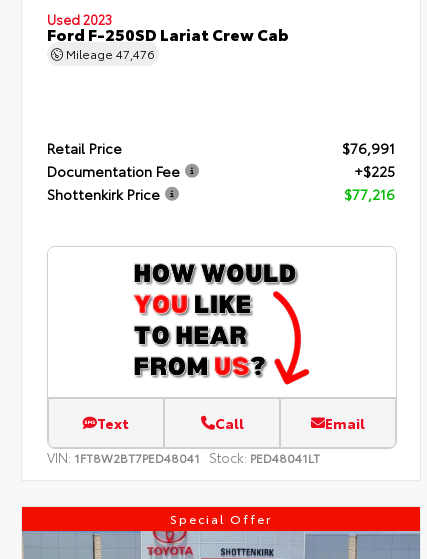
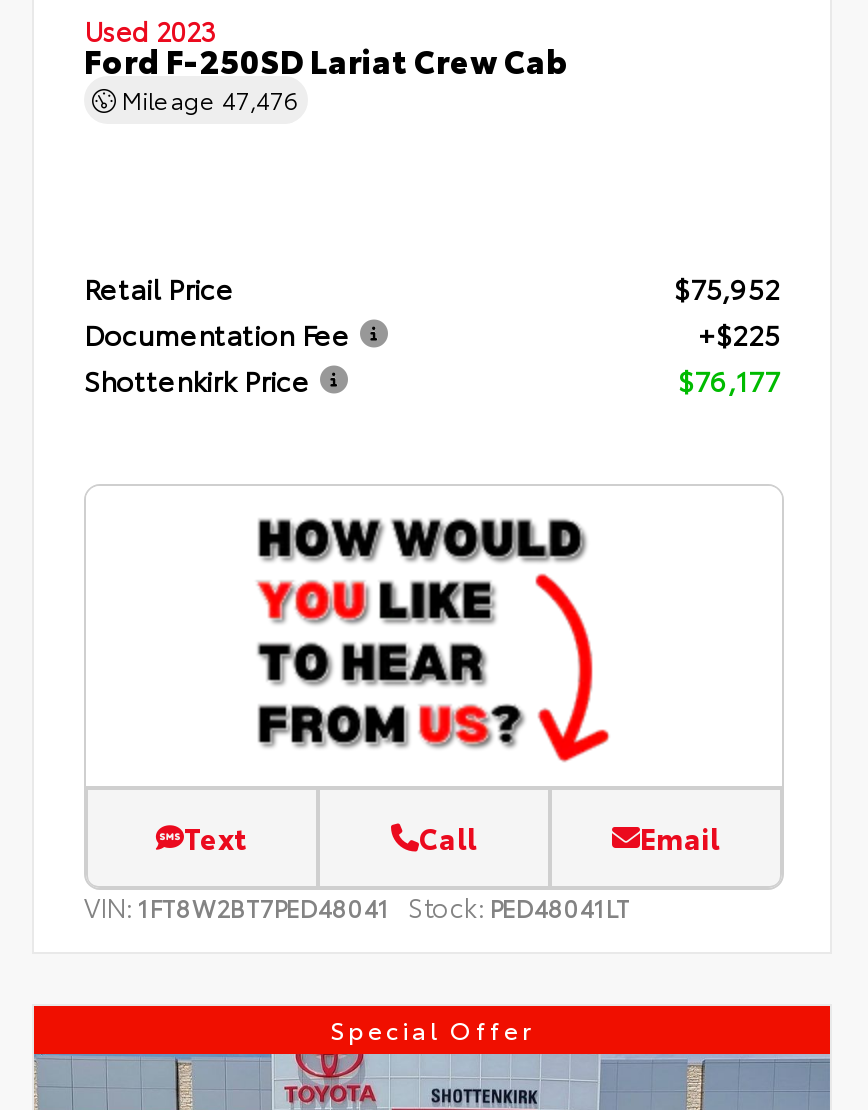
- $76,991
+ $75,952

- $77,216
+ $76,177
